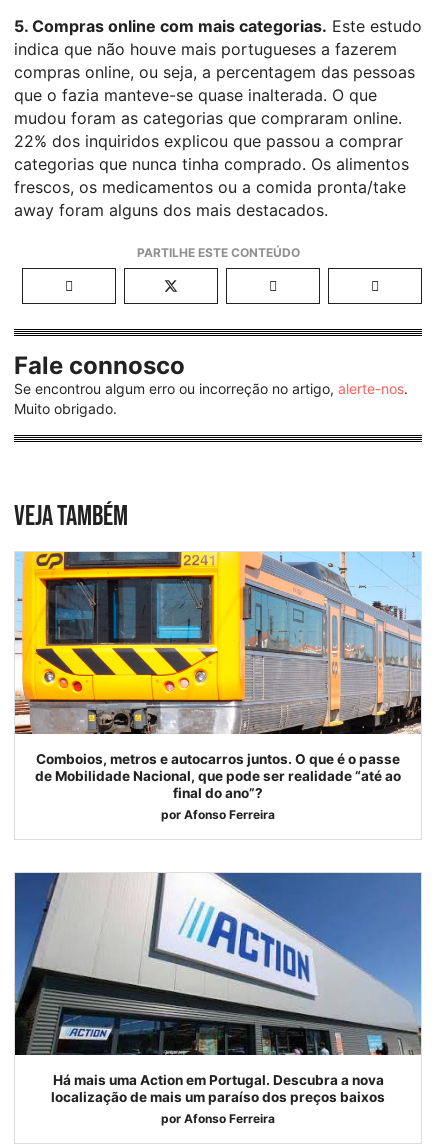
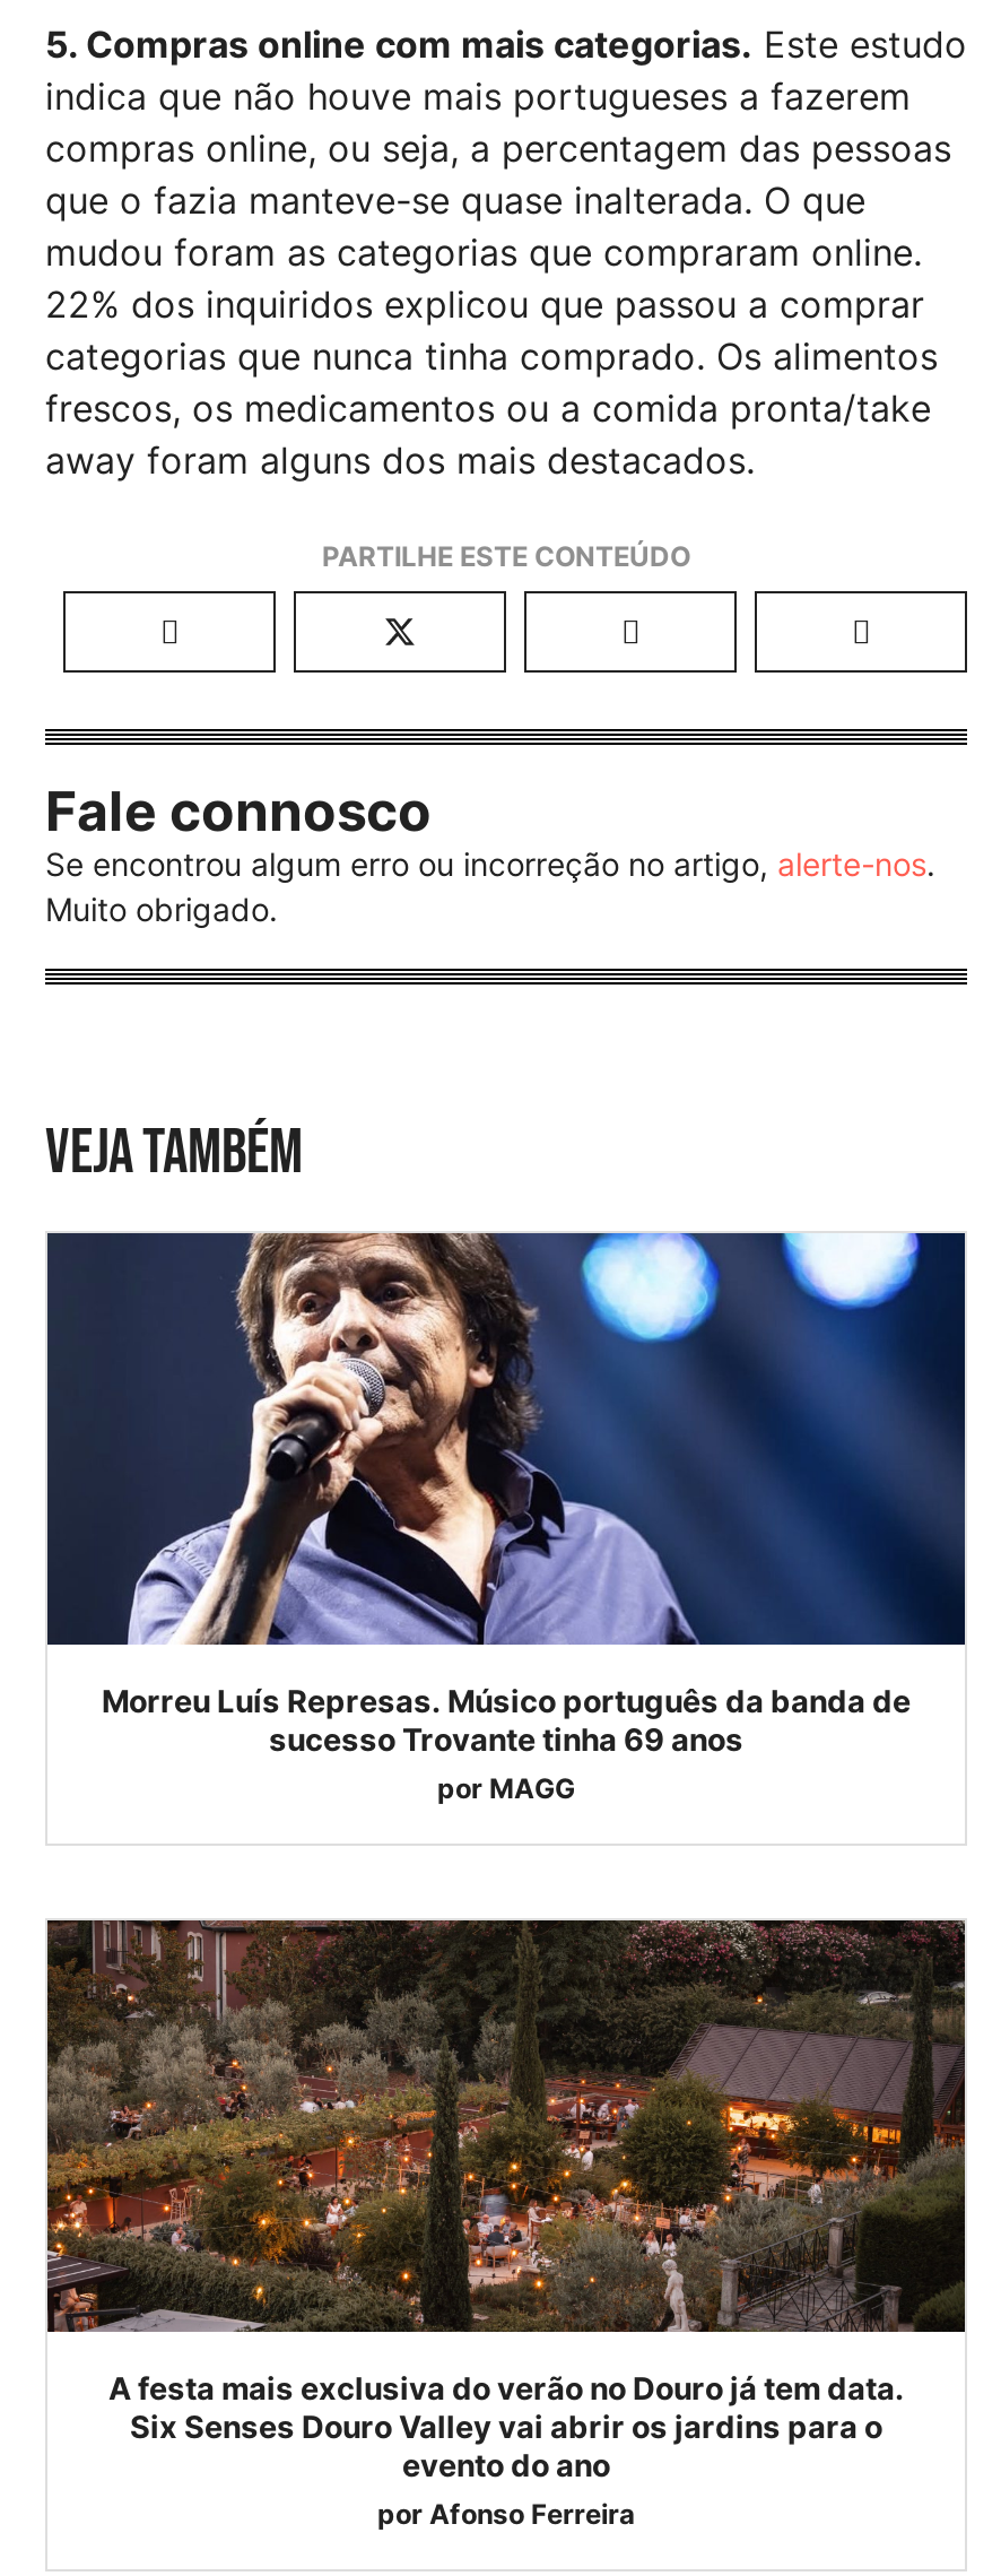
- [image]
- Comboios, metros e autocarros juntos. O que é o passe
- de Mobilidade Nacional, que pode ser realidade “até ao
- final do ano”?
- por Afonso Ferreira
+ [image]
+ Morreu Luís Represas. Músico português da banda de
+ sucesso Trovante tinha 69 anos
+ por MAGG

- [image]
- Há mais uma Action em Portugal. Descubra a nova
- localização de mais um paraíso dos preços baixos
+ [image]
+ A festa mais exclusiva do verão no Douro já tem data.
+ Six Senses Douro Valley vai abrir os jardins para o
+ evento do ano
